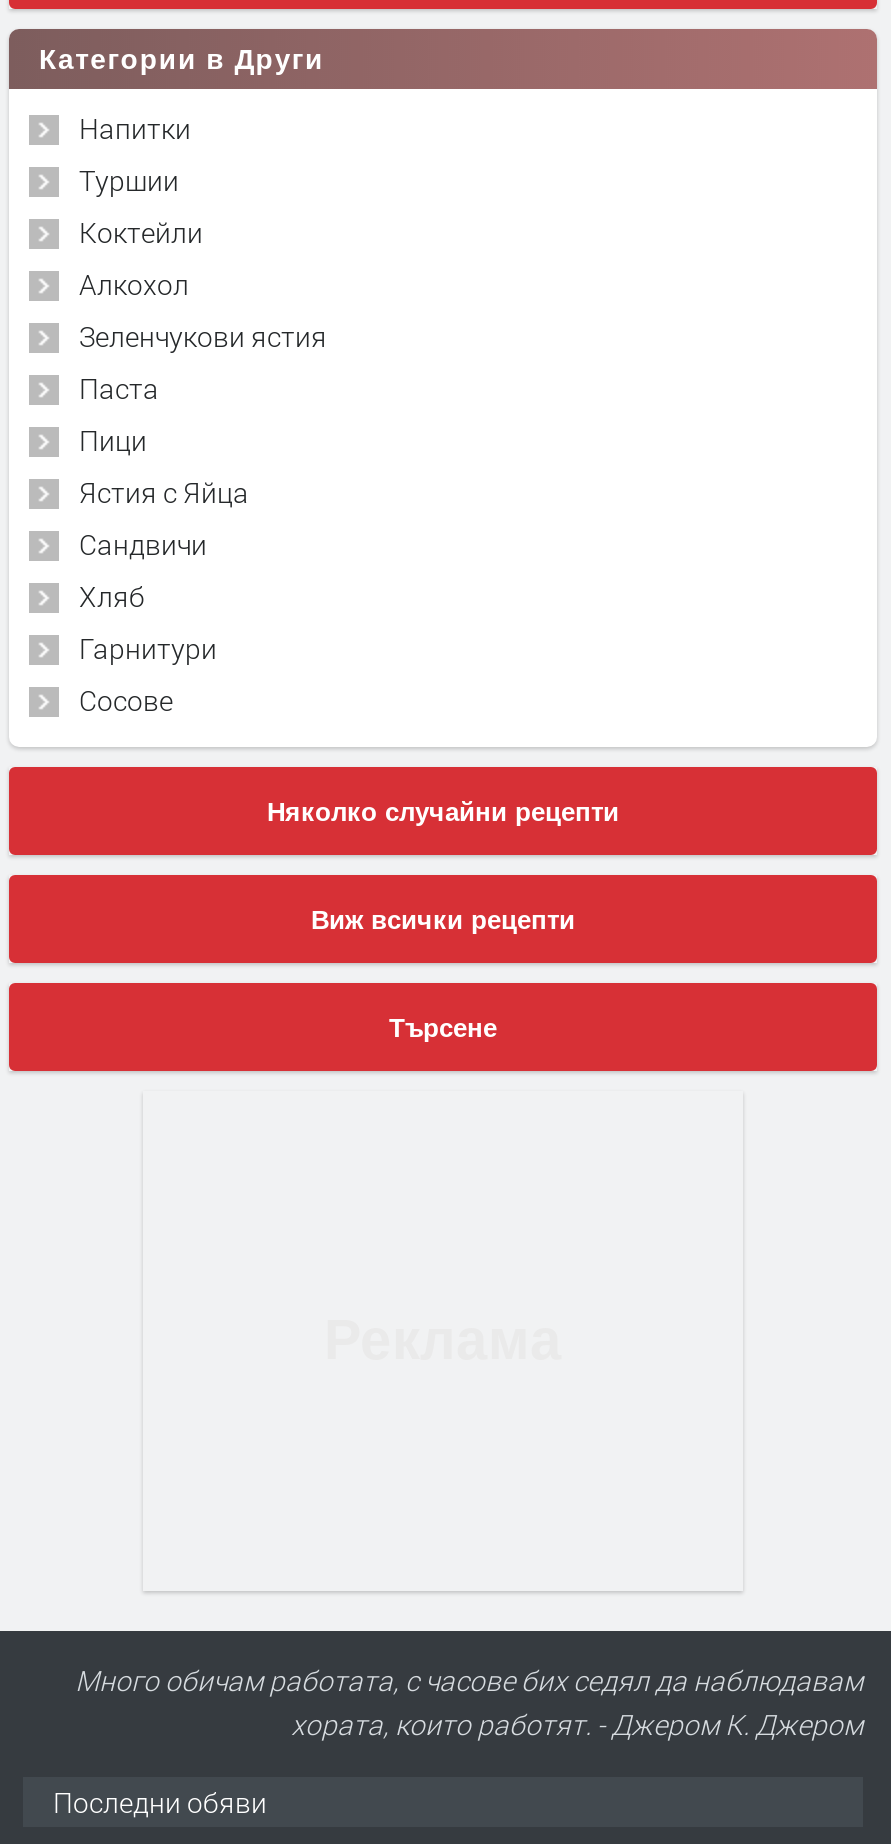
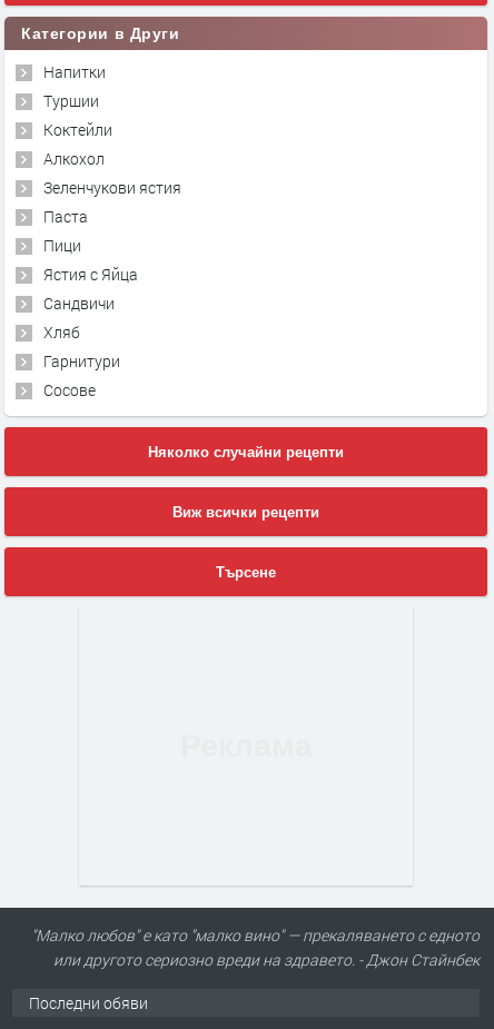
- Много обичам работата, с часове бих седял да наблюдавам
- хората, които работят. - Джером К. Джером
+ "Малко любов" е като "малко вино" — прекаляването с едното
+ или другото сериозно вреди на здравето. - Джон Стайнбек
